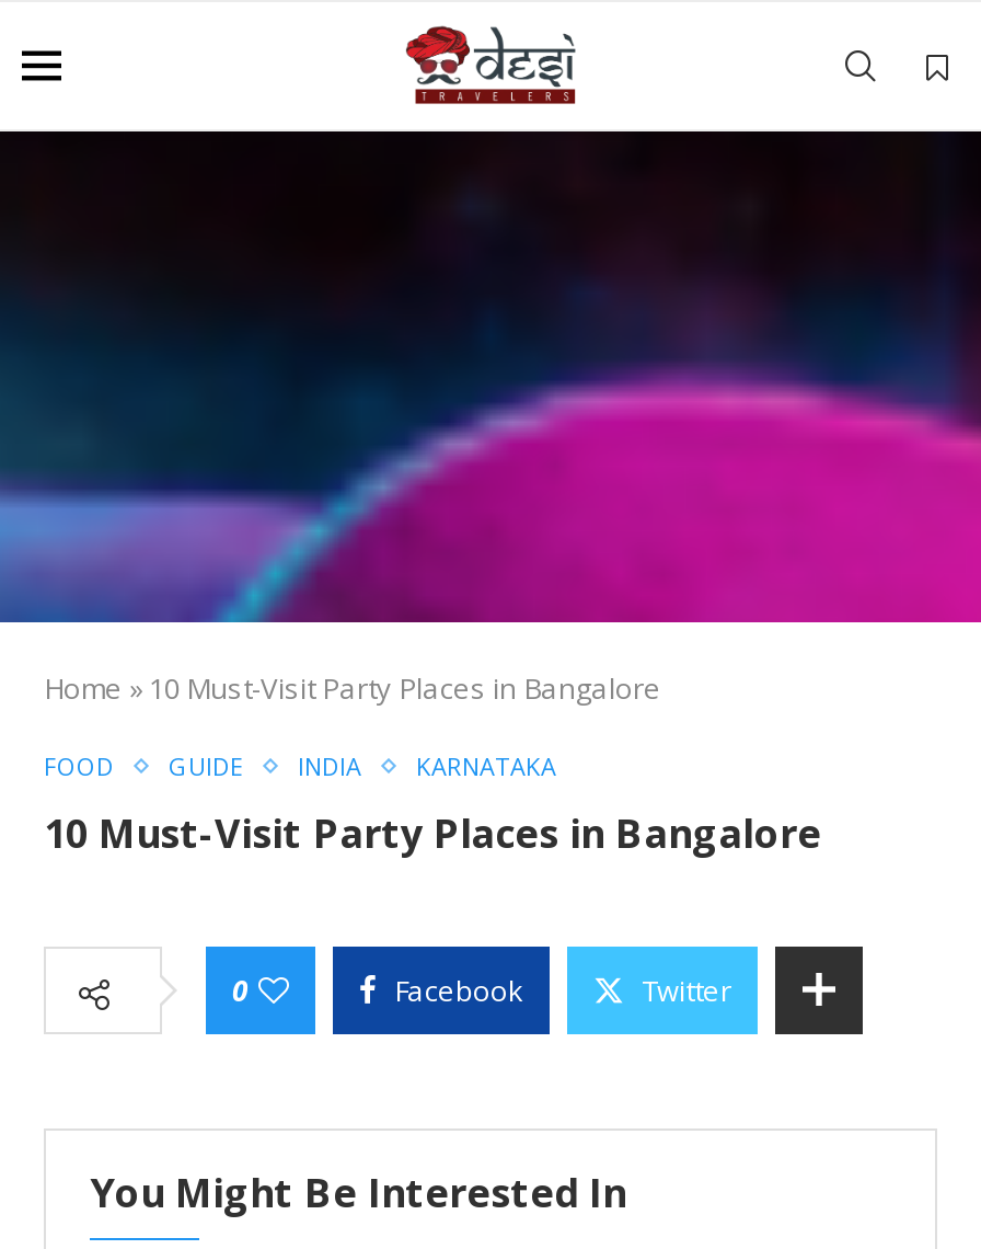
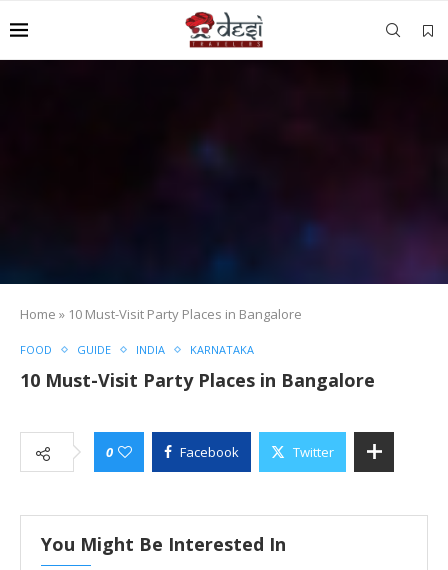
- [image]
+ [image]
